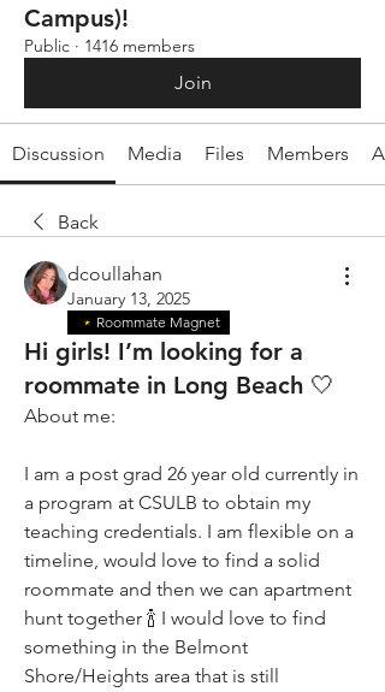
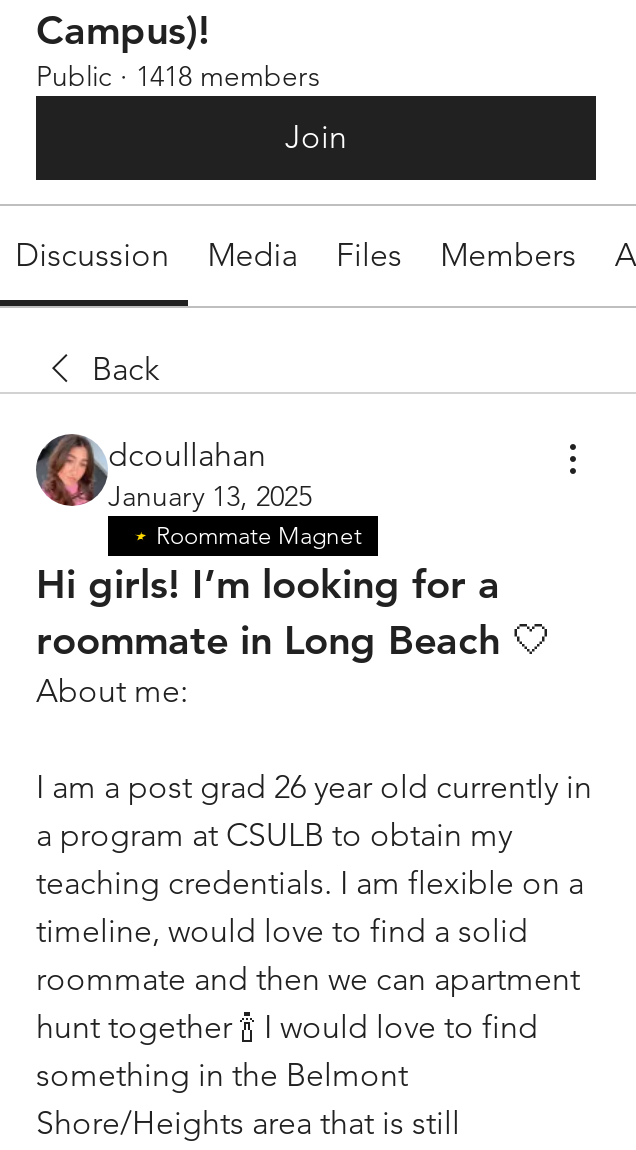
- Public · 1416 members
+ Public · 1418 members
